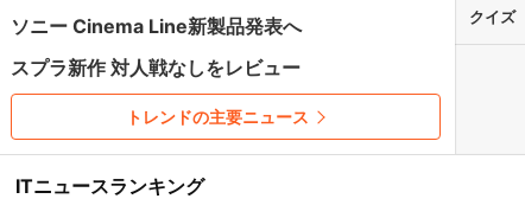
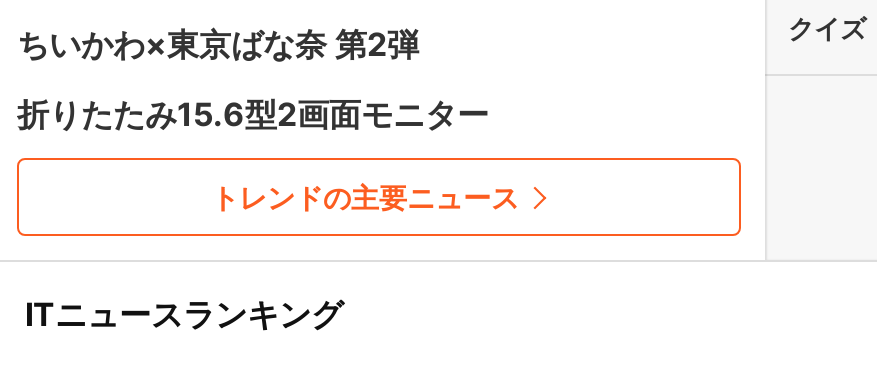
- ソニー Cinema Line新製品発表へ
+ ちいかわ×東京ばな奈 第2弾

- スプラ新作 対人戦なしをレビュー
+ 折りたたみ15.6型2画面モニター
